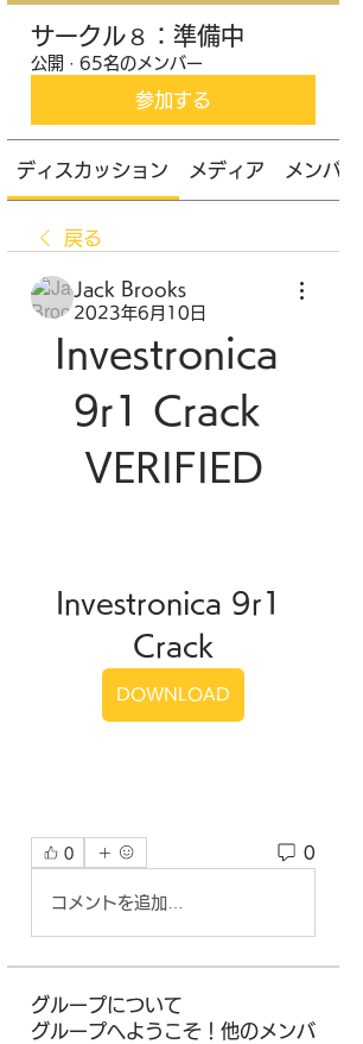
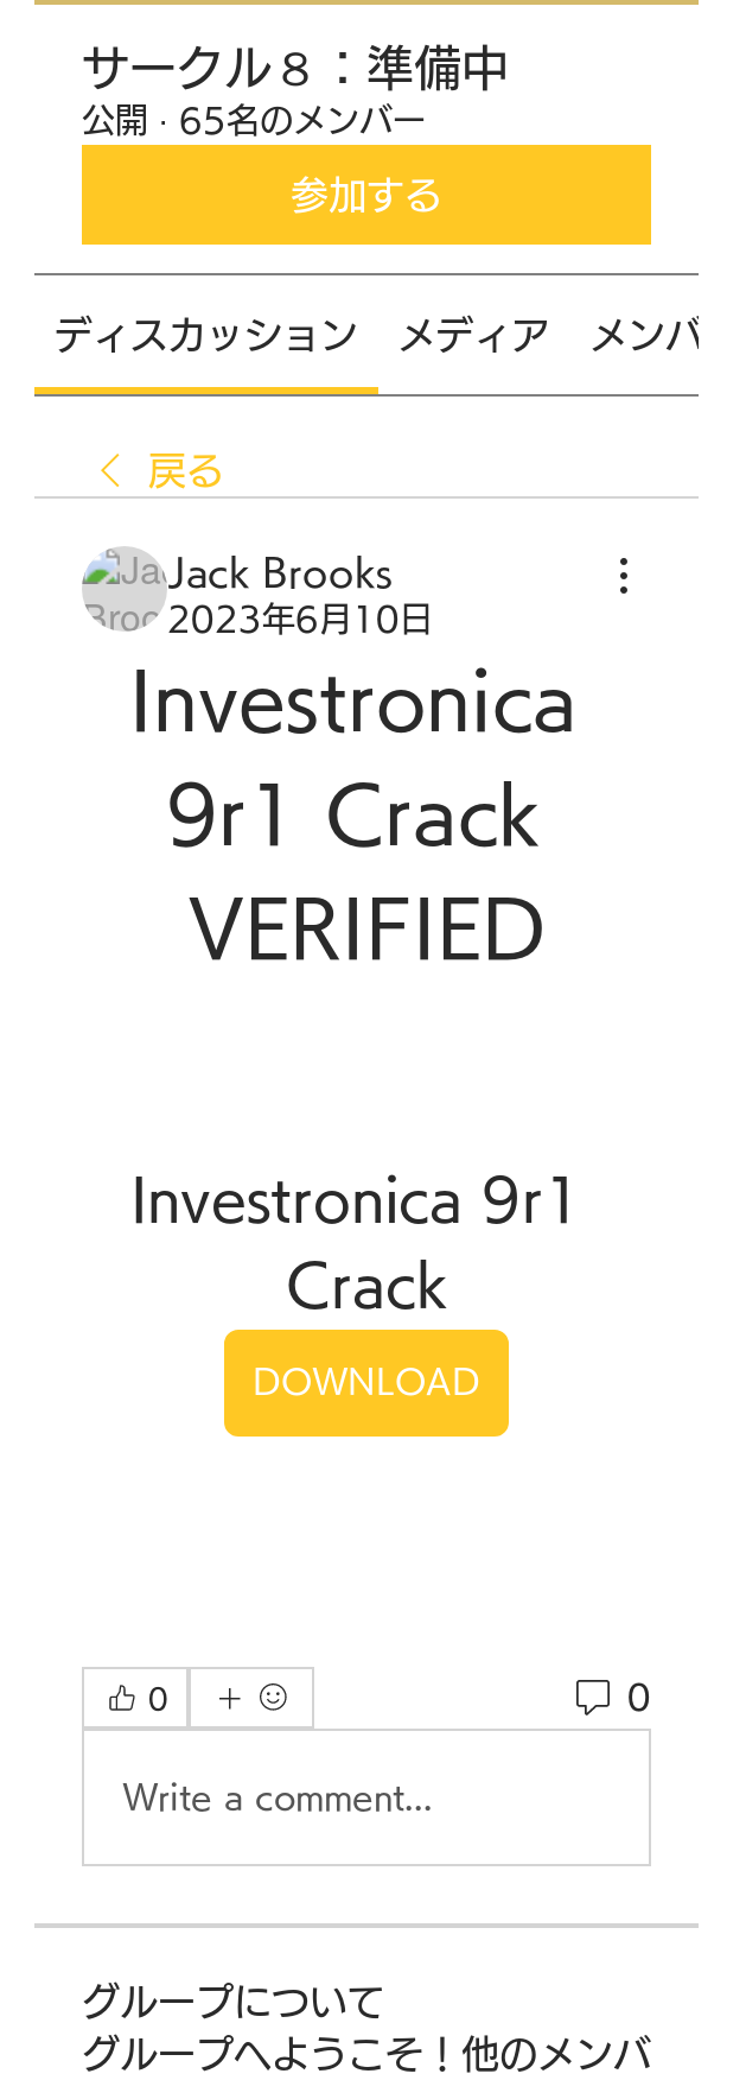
- コメントを追加…
+ Write a comment...
